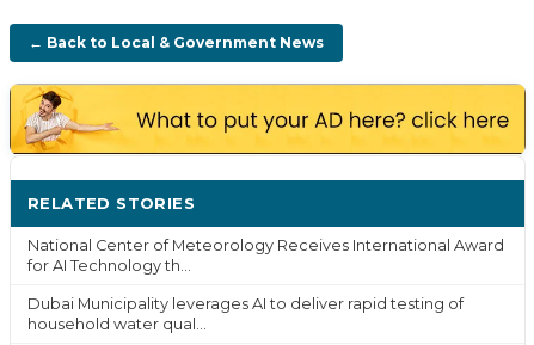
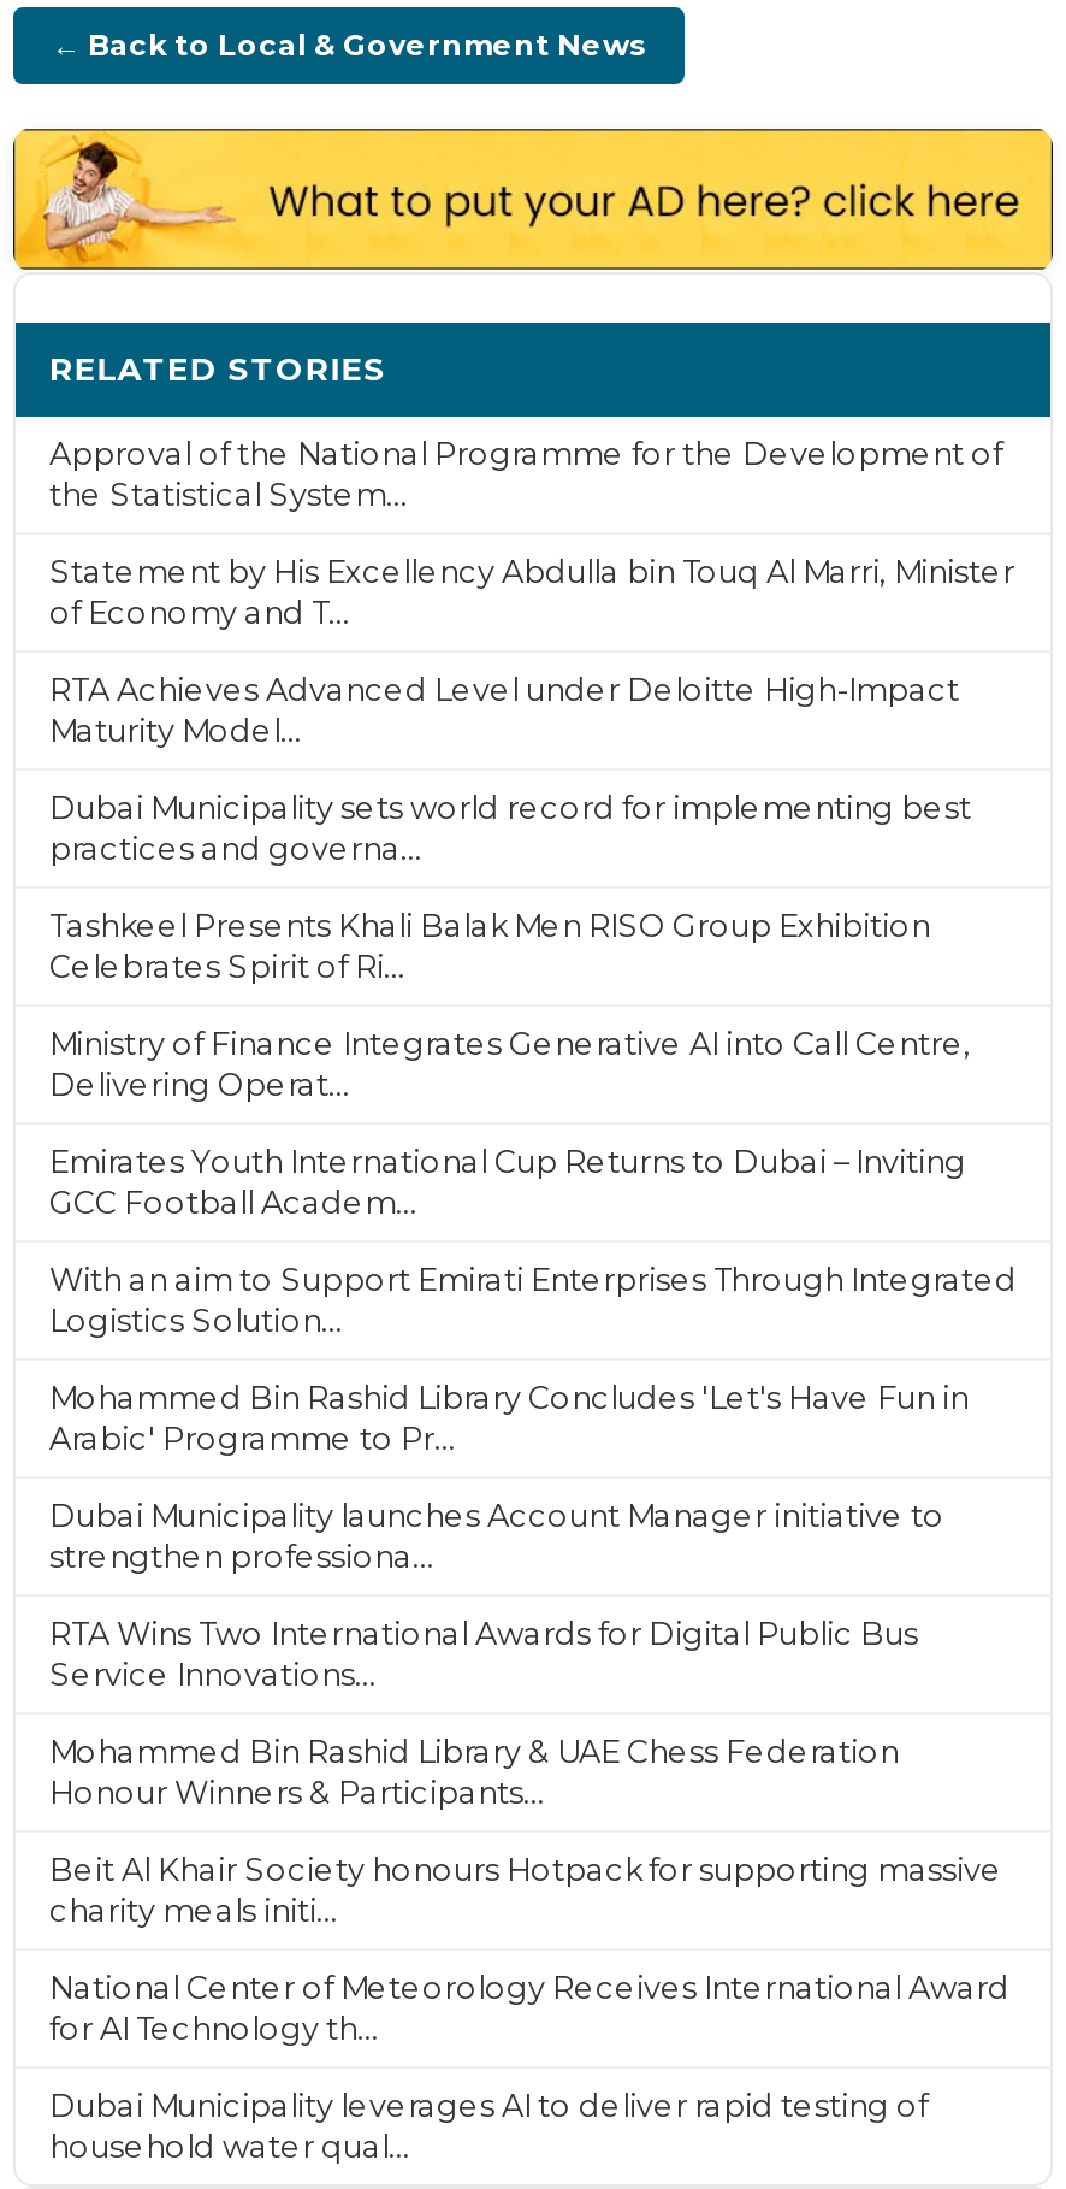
+ Approval of the National Programme for the Development of
+ the Statistical System...
+ Statement by His Excellency Abdulla bin Touq Al Marri, Minister
+ of Economy and T...
+ RTA Achieves Advanced Level under Deloitte High-Impact
+ Maturity Model...
+ Dubai Municipality sets world record for implementing best
+ practices and governa...
+ Tashkeel Presents Khali Balak Men RISO Group Exhibition
+ Celebrates Spirit of Ri...
+ Ministry of Finance Integrates Generative AI into Call Centre,
+ Delivering Operat...
+ Emirates Youth International Cup Returns to Dubai – Inviting
+ GCC Football Academ...
+ With an aim to Support Emirati Enterprises Through Integrated
+ Logistics Solution...
+ Mohammed Bin Rashid Library Concludes 'Let's Have Fun in
+ Arabic' Programme to Pr...
+ Dubai Municipality launches Account Manager initiative to
+ strengthen professiona...
+ RTA Wins Two International Awards for Digital Public Bus
+ Service Innovations...
+ Mohammed Bin Rashid Library & UAE Chess Federation
+ Honour Winners & Participants...
+ Beit Al Khair Society honours Hotpack for supporting massive
+ charity meals initi...
